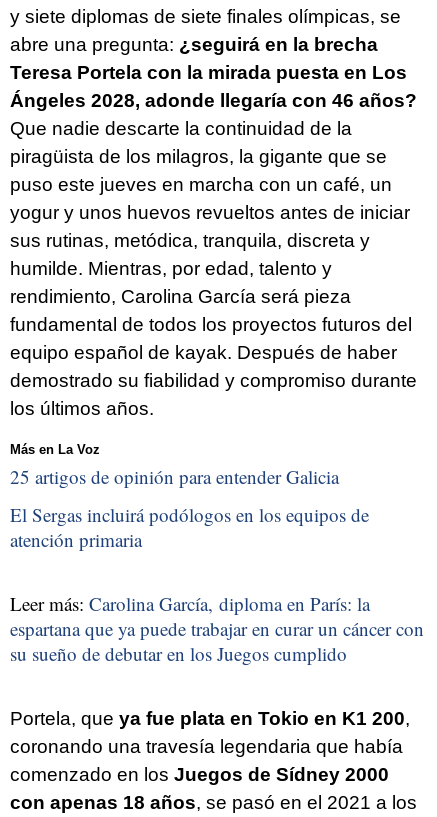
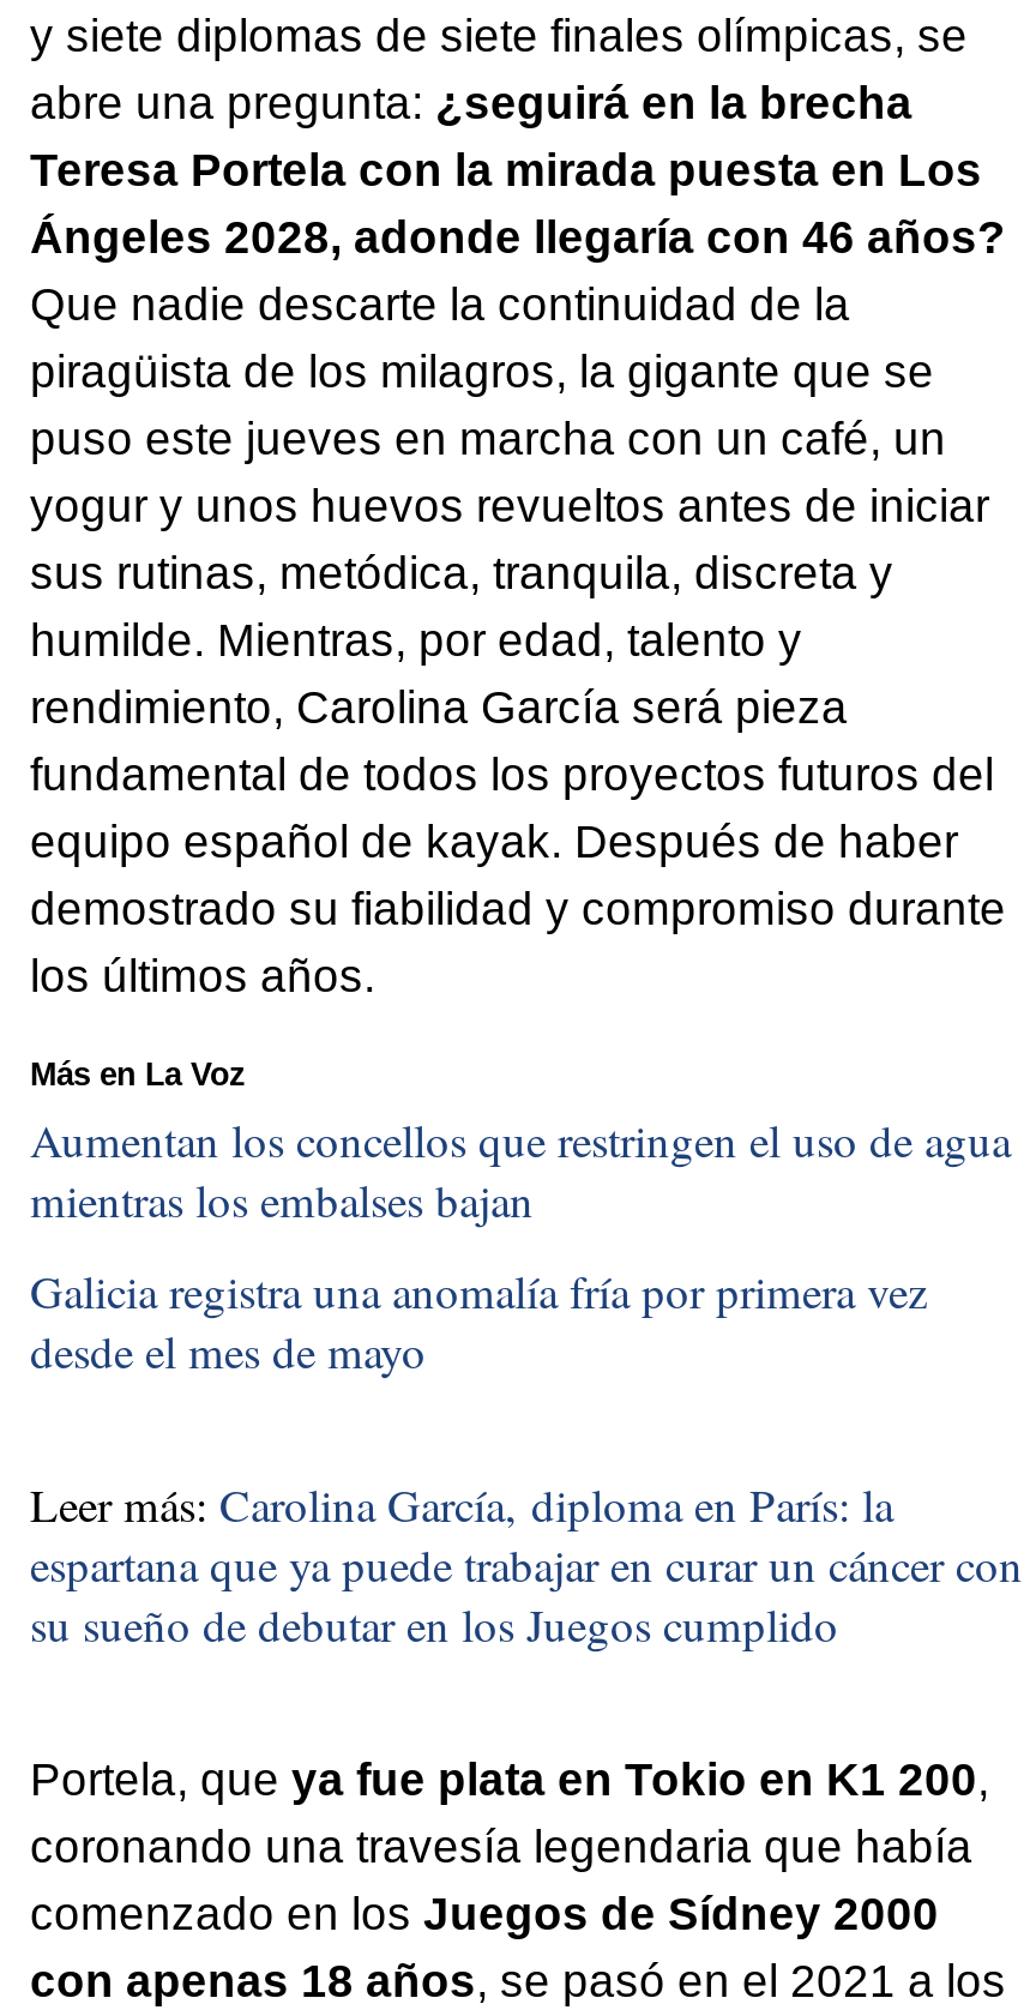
- 25 artigos de opinión para entender Galicia
+ Aumentan los concellos que restringen el uso de agua
+ mientras los embalses bajan

- El Sergas incluirá podólogos en los equipos de
- atención primaria
+ Galicia registra una anomalía fría por primera vez
+ desde el mes de mayo
